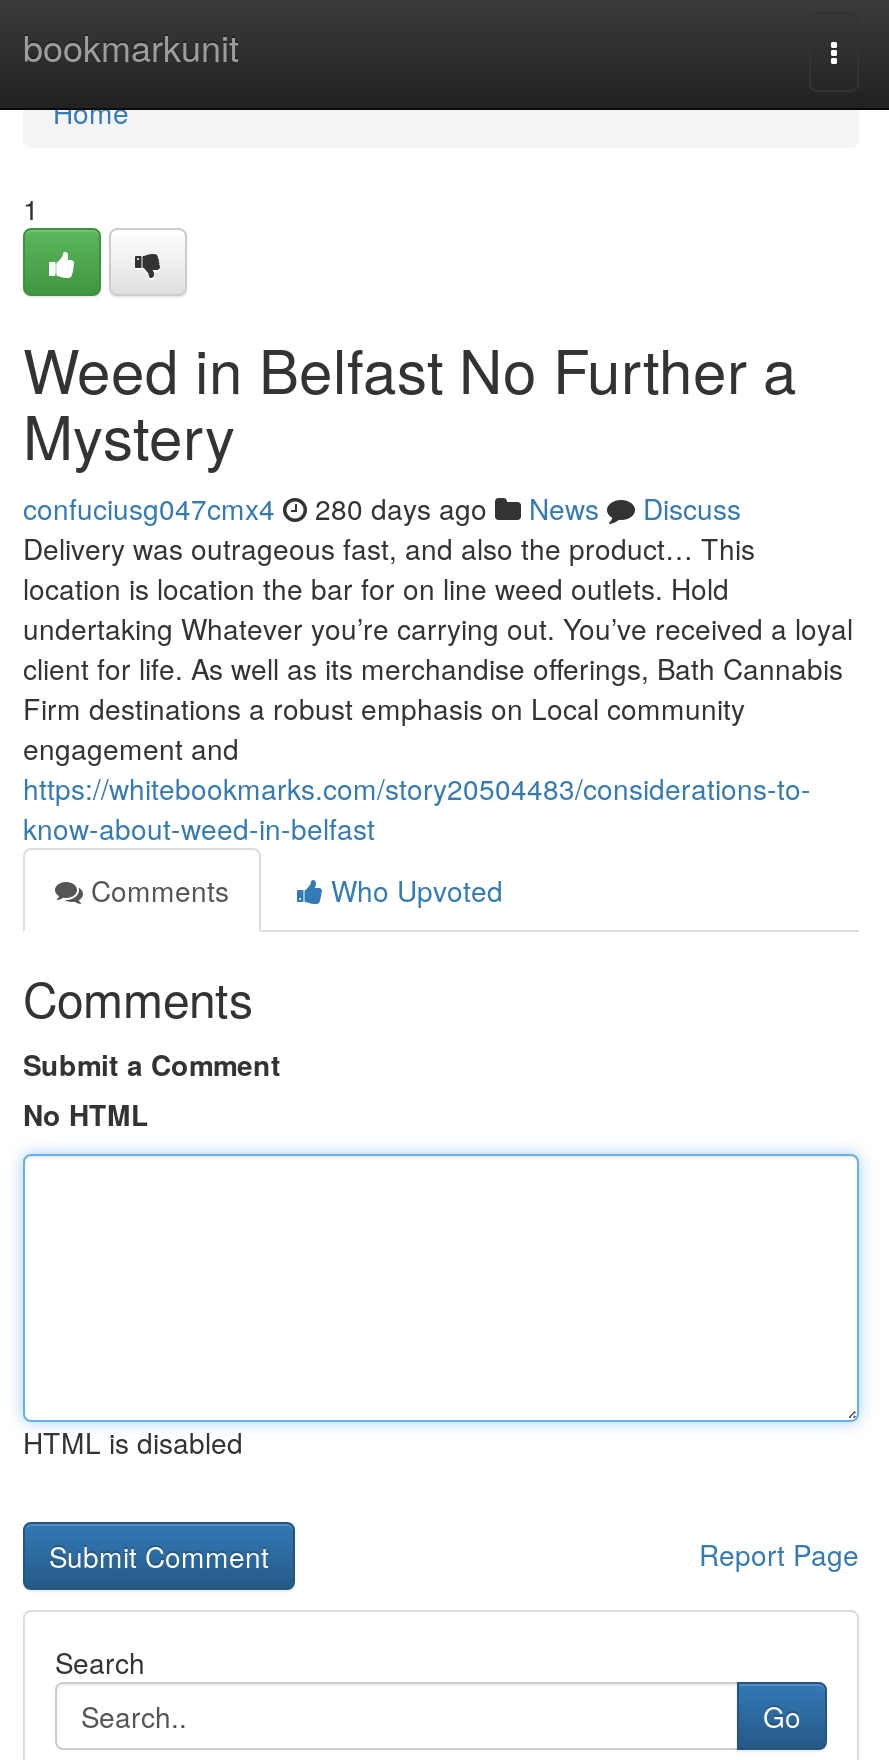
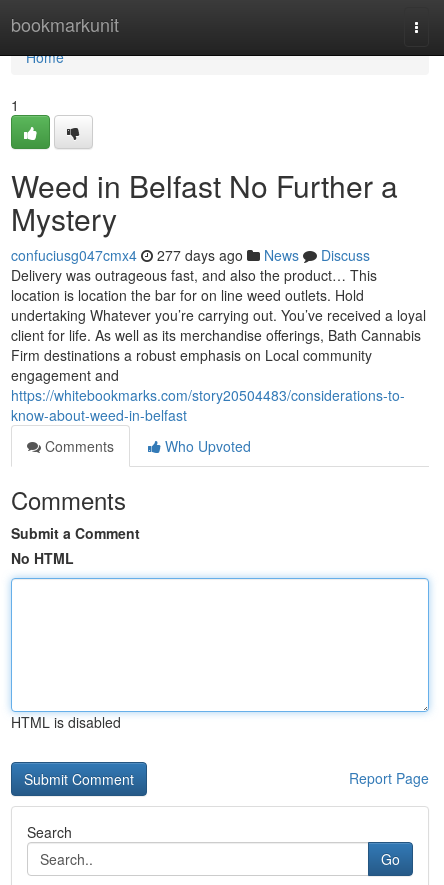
- confuciusg047cmx4 280 days ago News Discuss
+ confuciusg047cmx4 277 days ago News Discuss
